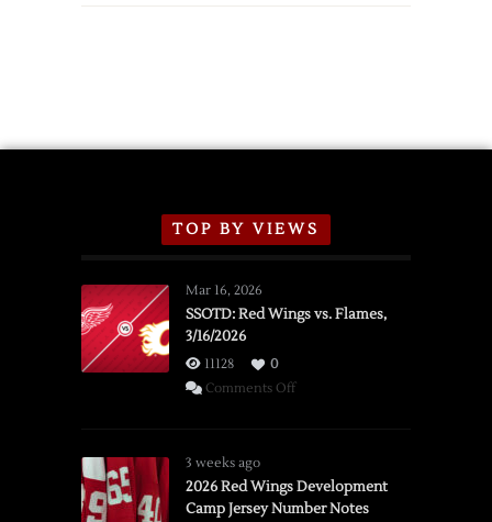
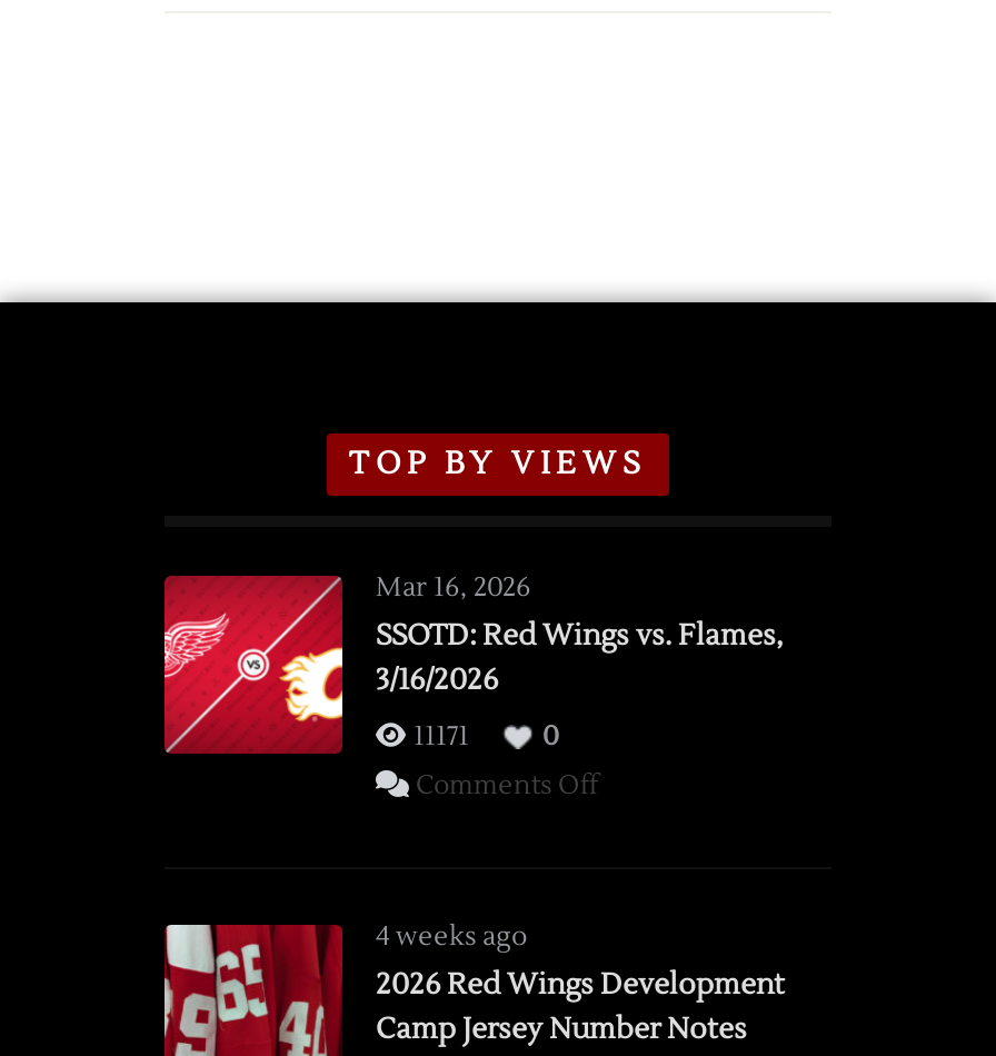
- 11128
+ 11171

- 3 weeks ago
+ 4 weeks ago
